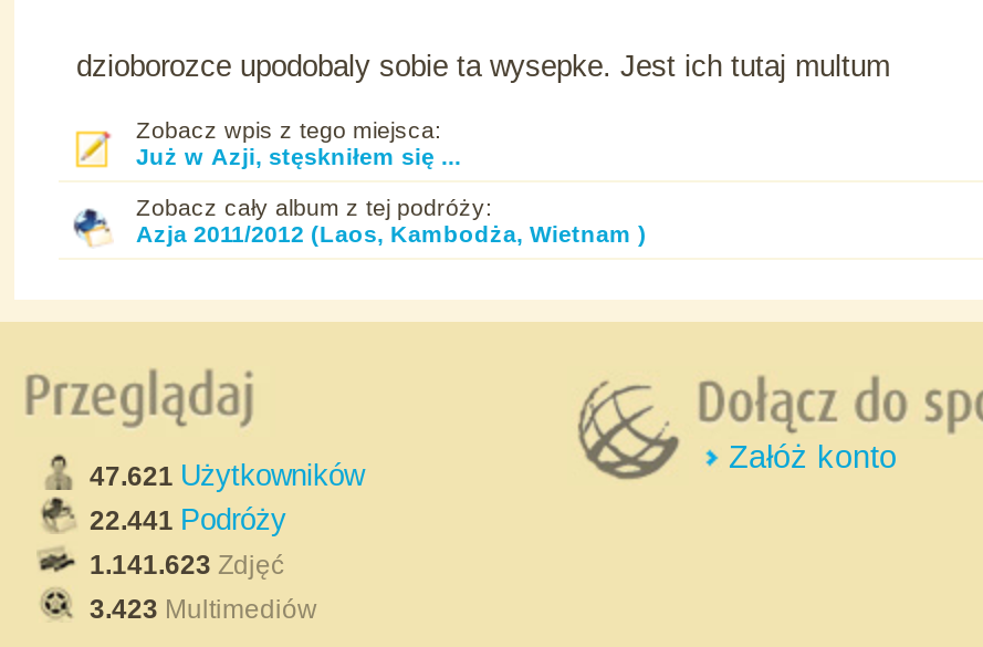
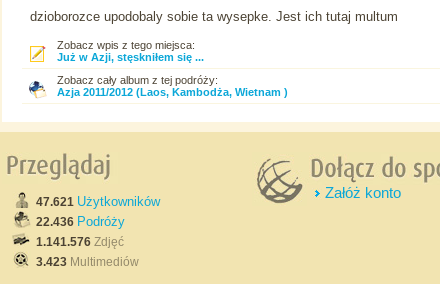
- 22.441 Podróży
+ 22.436 Podróży

- 1.141.623 Zdjęć
+ 1.141.576 Zdjęć
